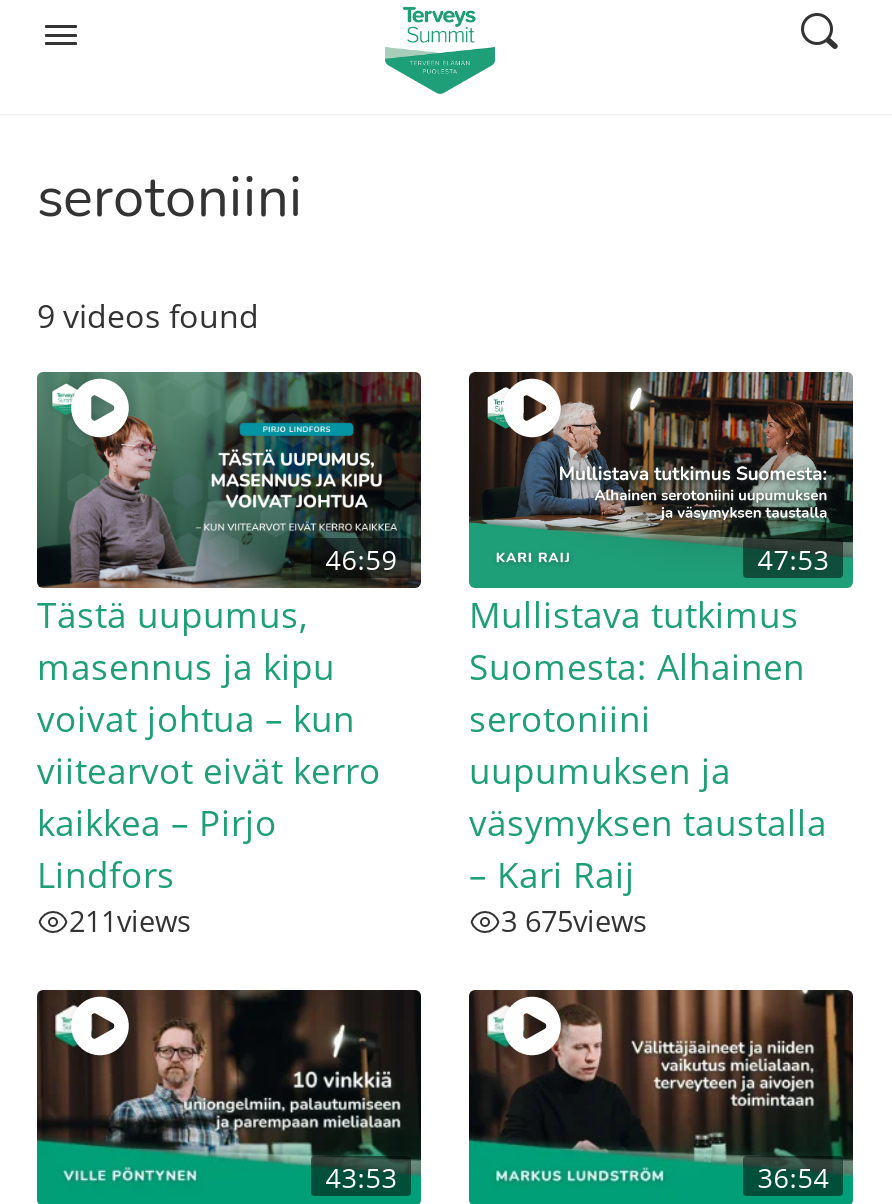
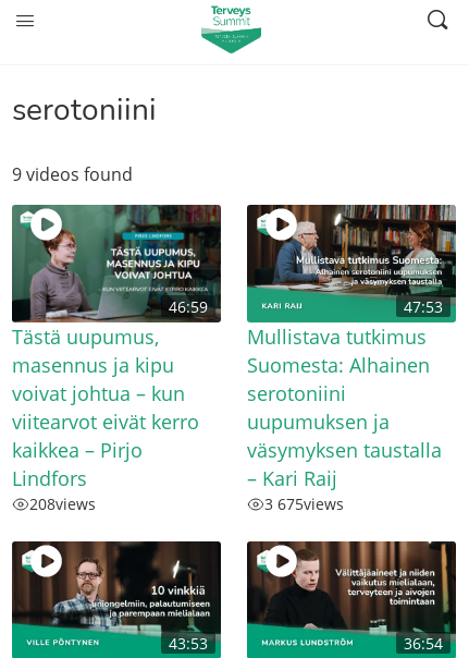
- 211views
+ 208views
